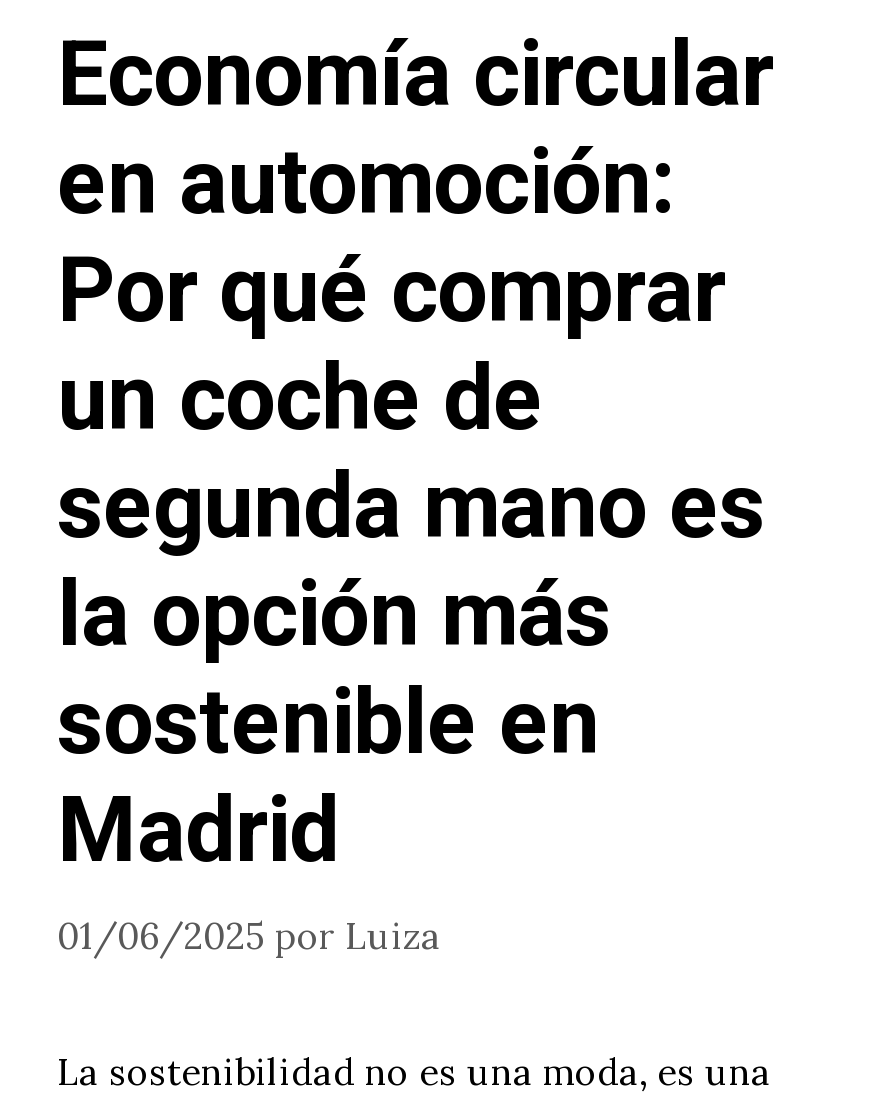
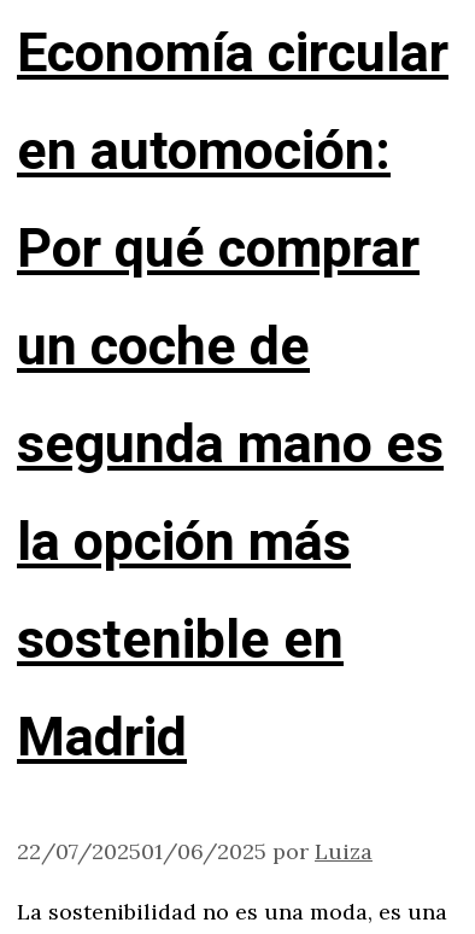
- 01/06/2025 por Luiza
+ 22/07/202501/06/2025 por Luiza
